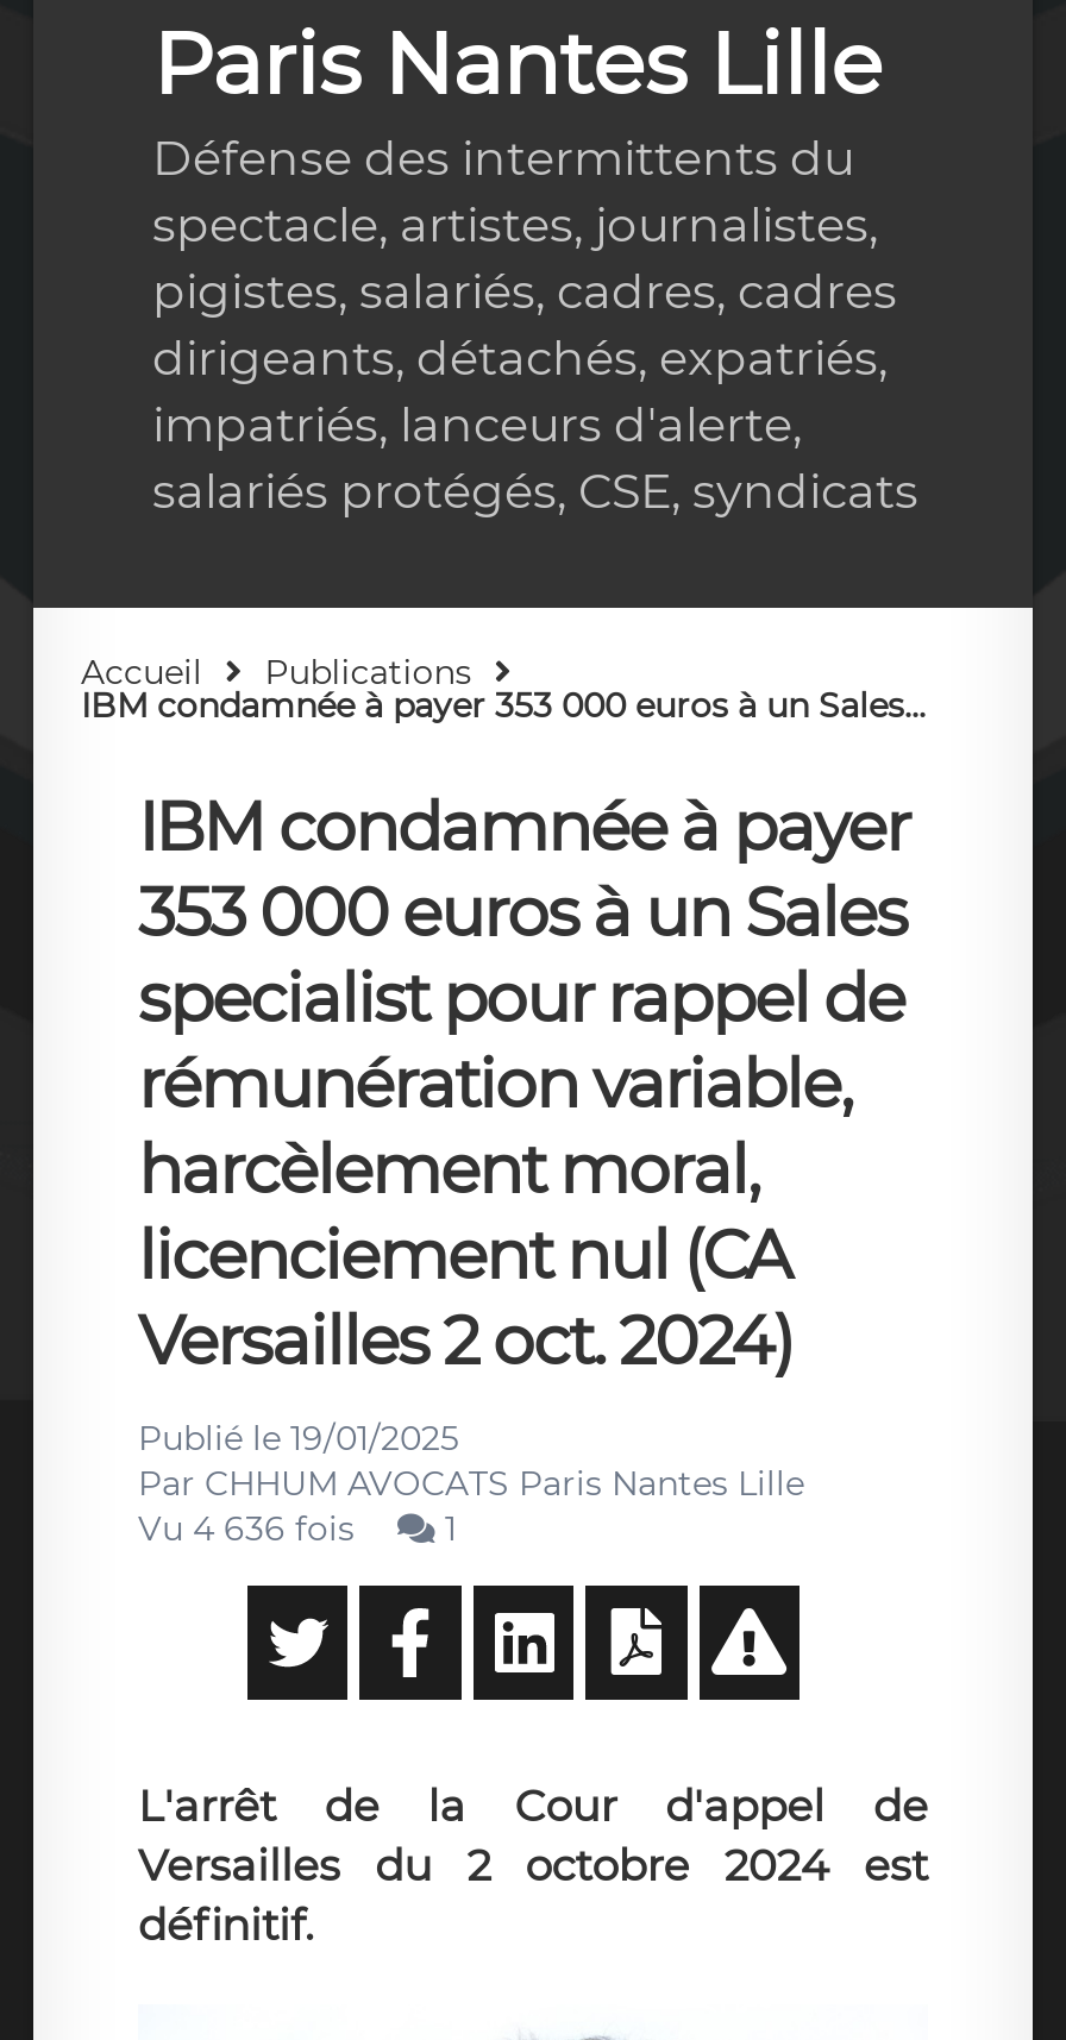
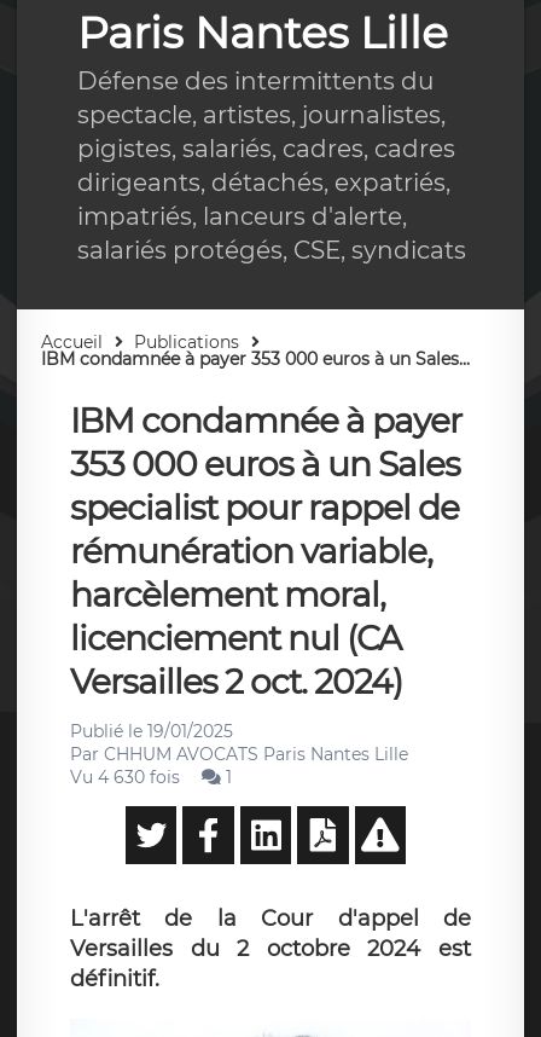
- Vu 4 636 fois 1
+ Vu 4 630 fois 1
